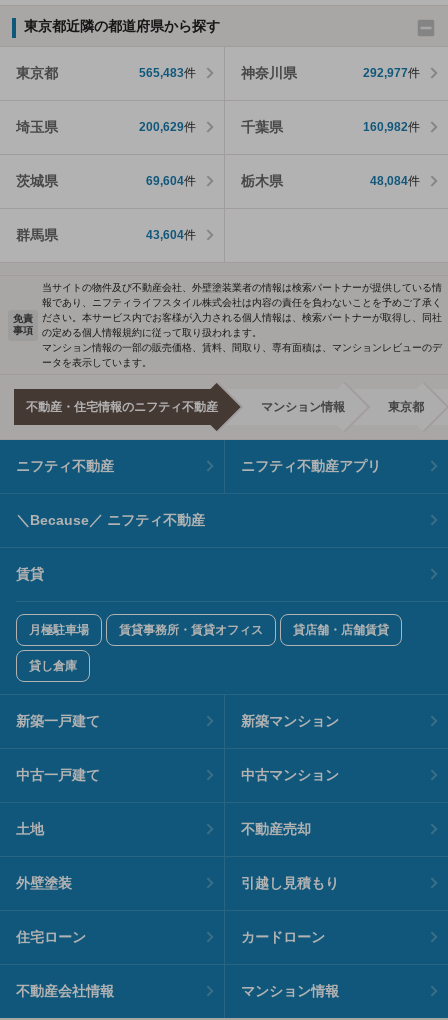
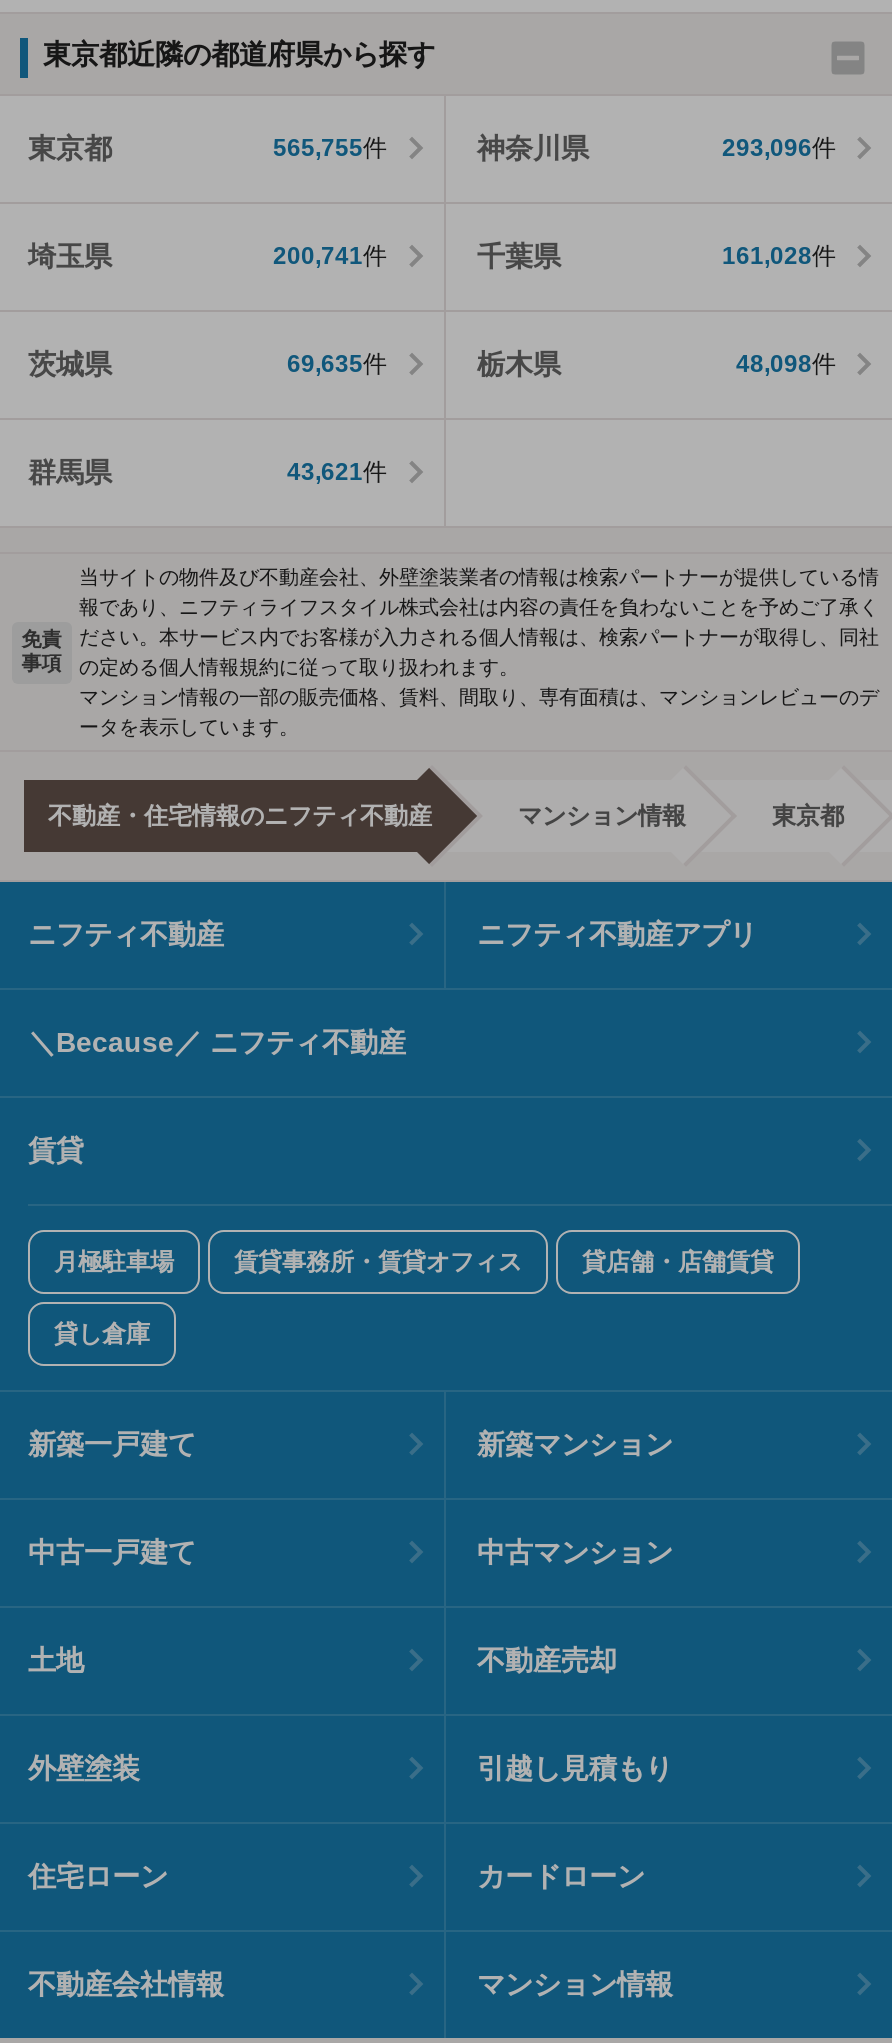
- 565,483件
+ 565,755件

- 292,977件
+ 293,096件

- 200,629件
+ 200,741件

- 160,982件
+ 161,028件

- 69,604件
+ 69,635件

- 48,084件
+ 48,098件

- 43,604件
+ 43,621件
